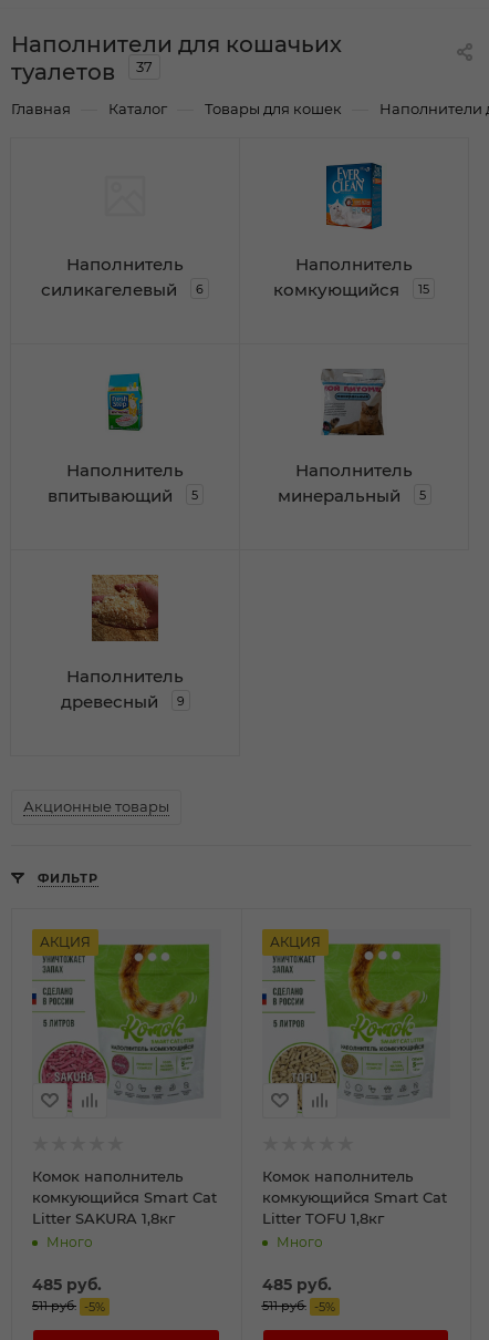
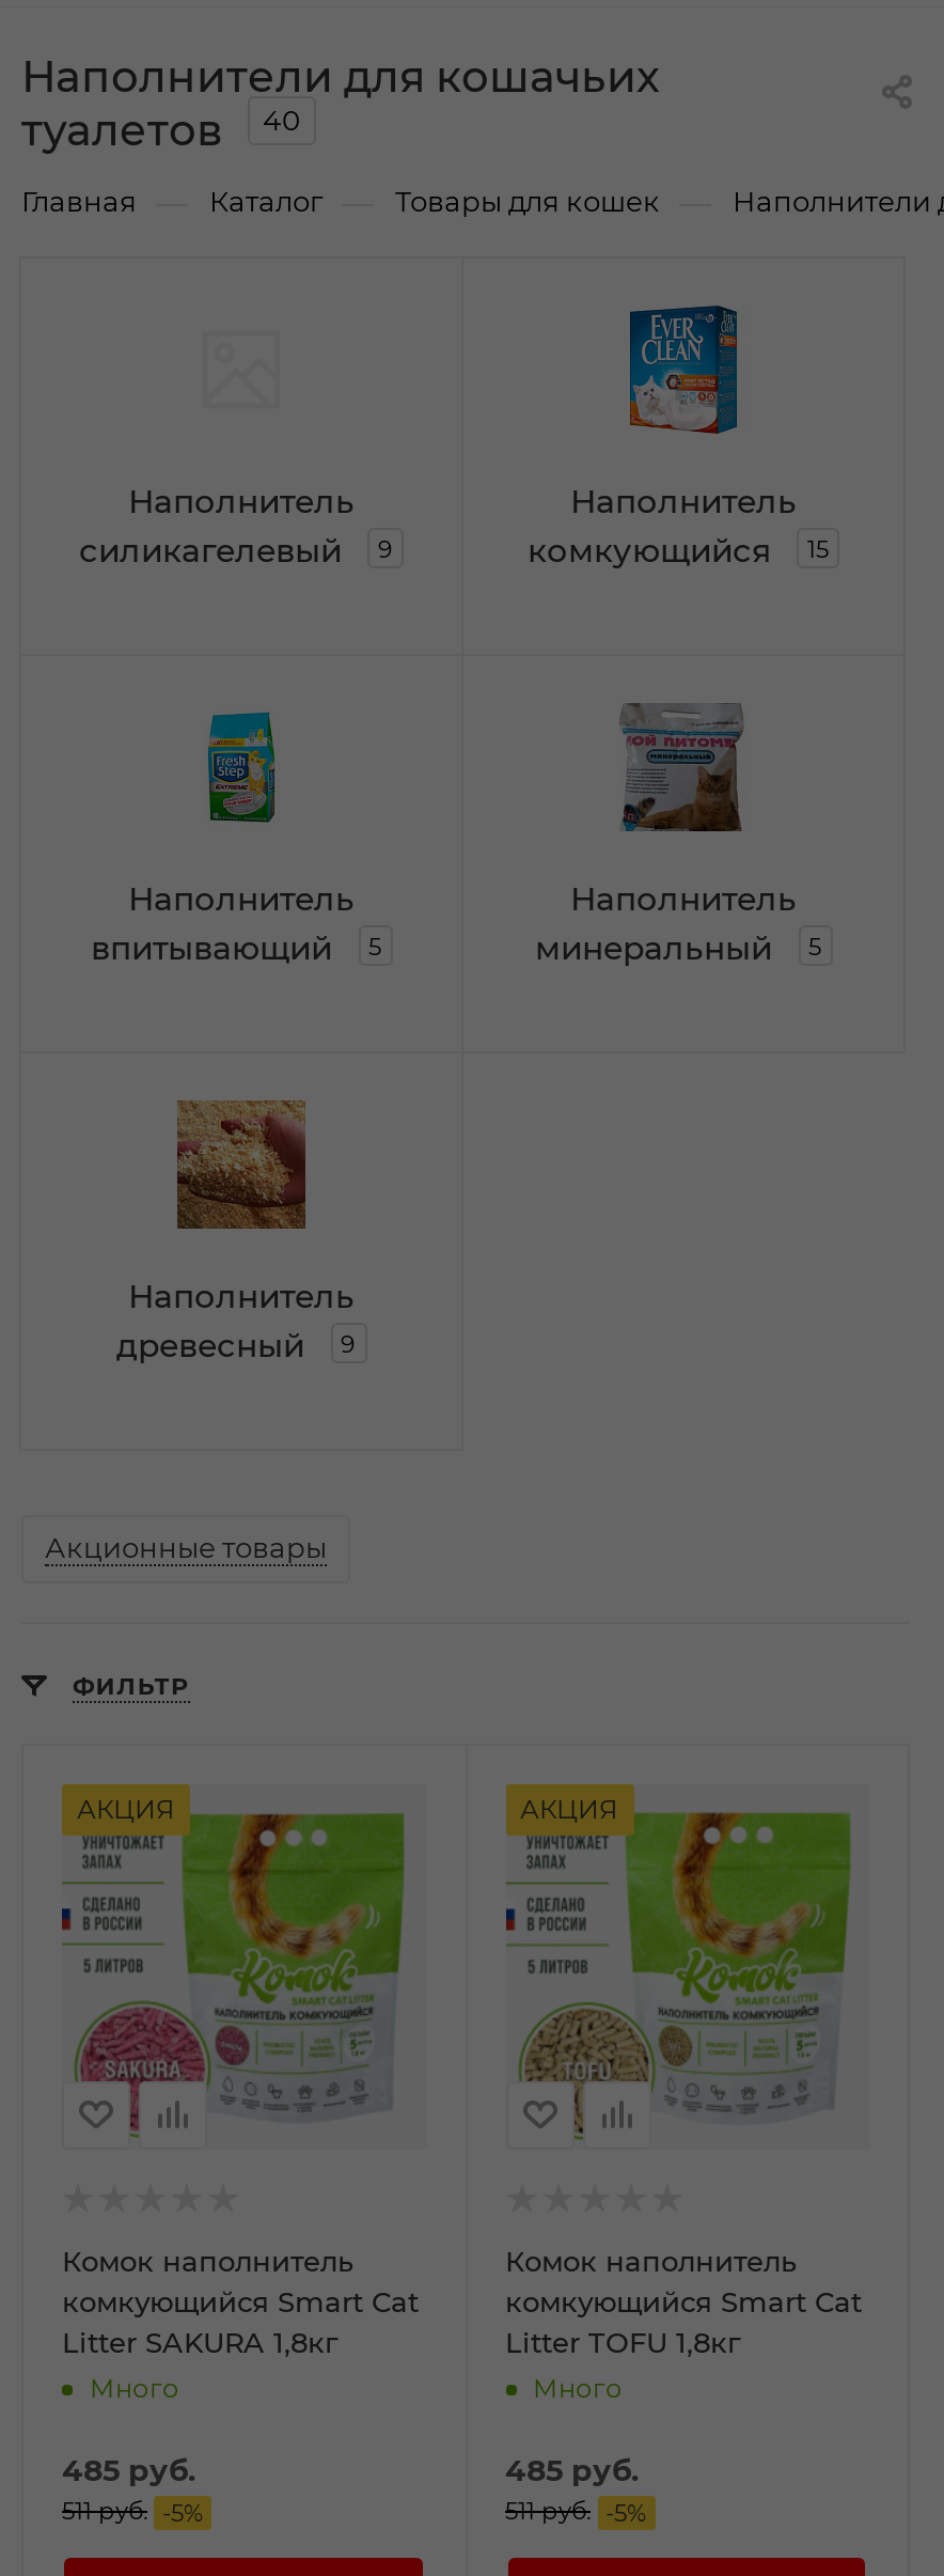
- туалетов 37
+ туалетов 40

- силикагелевый 6
+ силикагелевый 9
